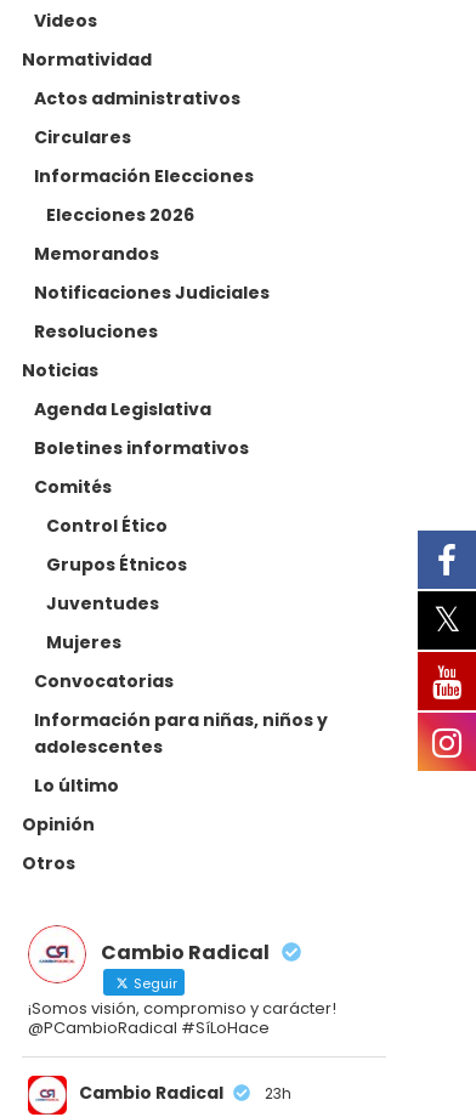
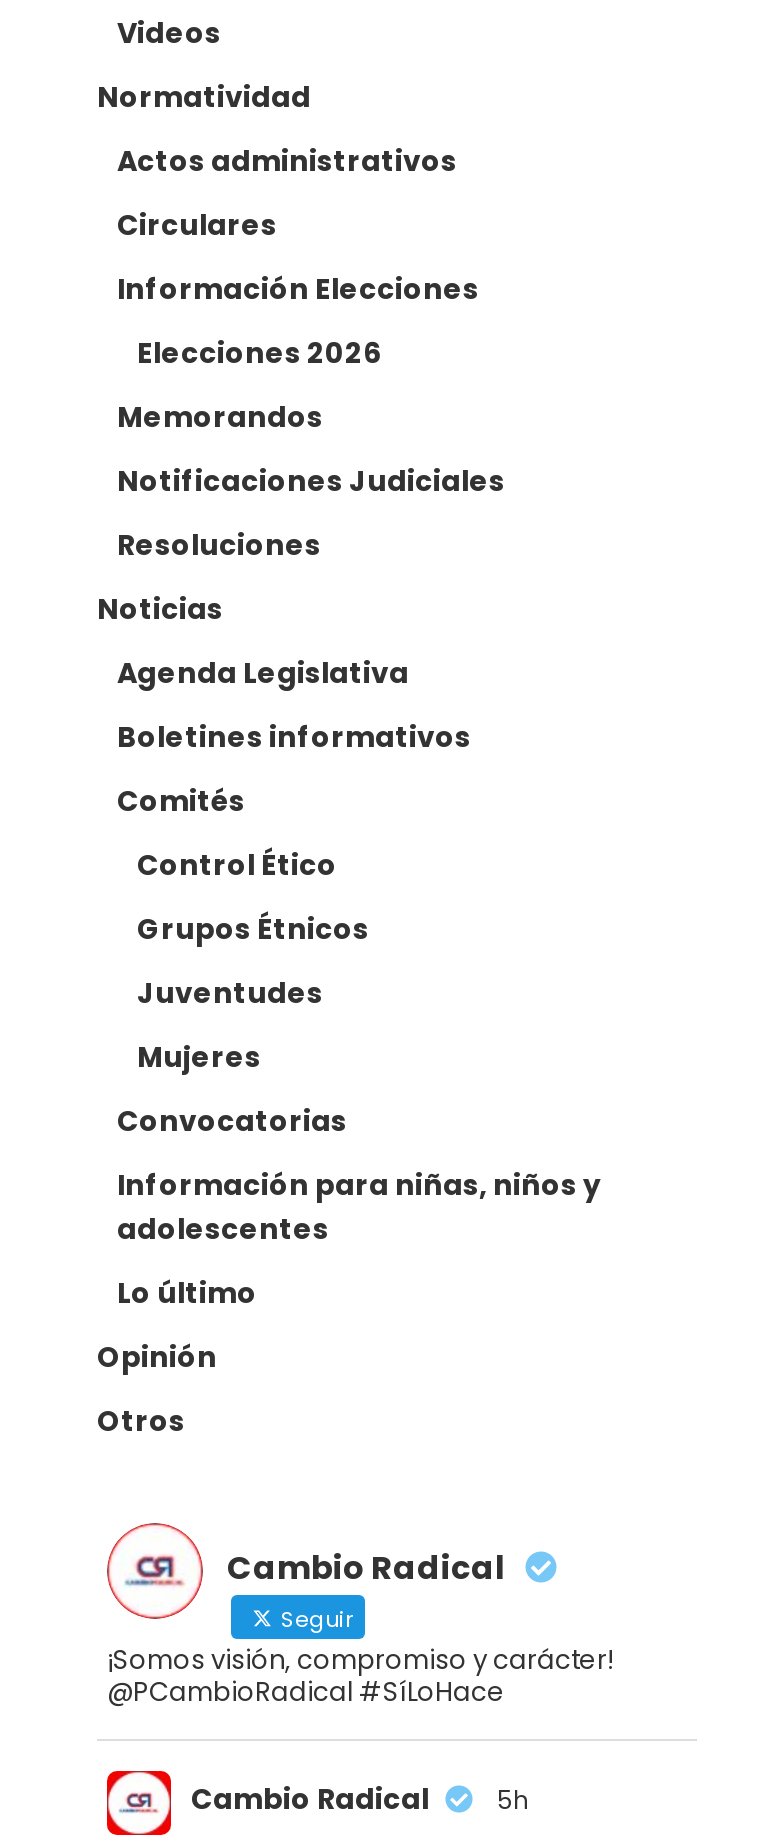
- [image]

- Cambio Radical 23h
+ Cambio Radical 5h
